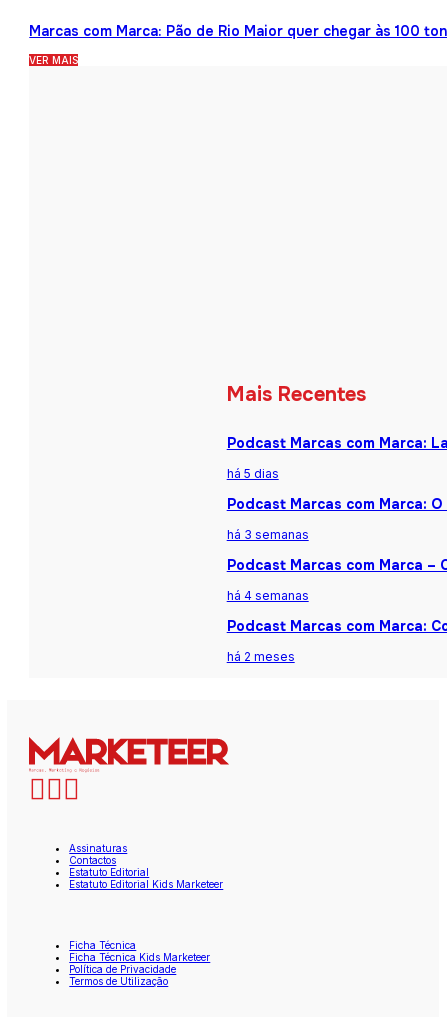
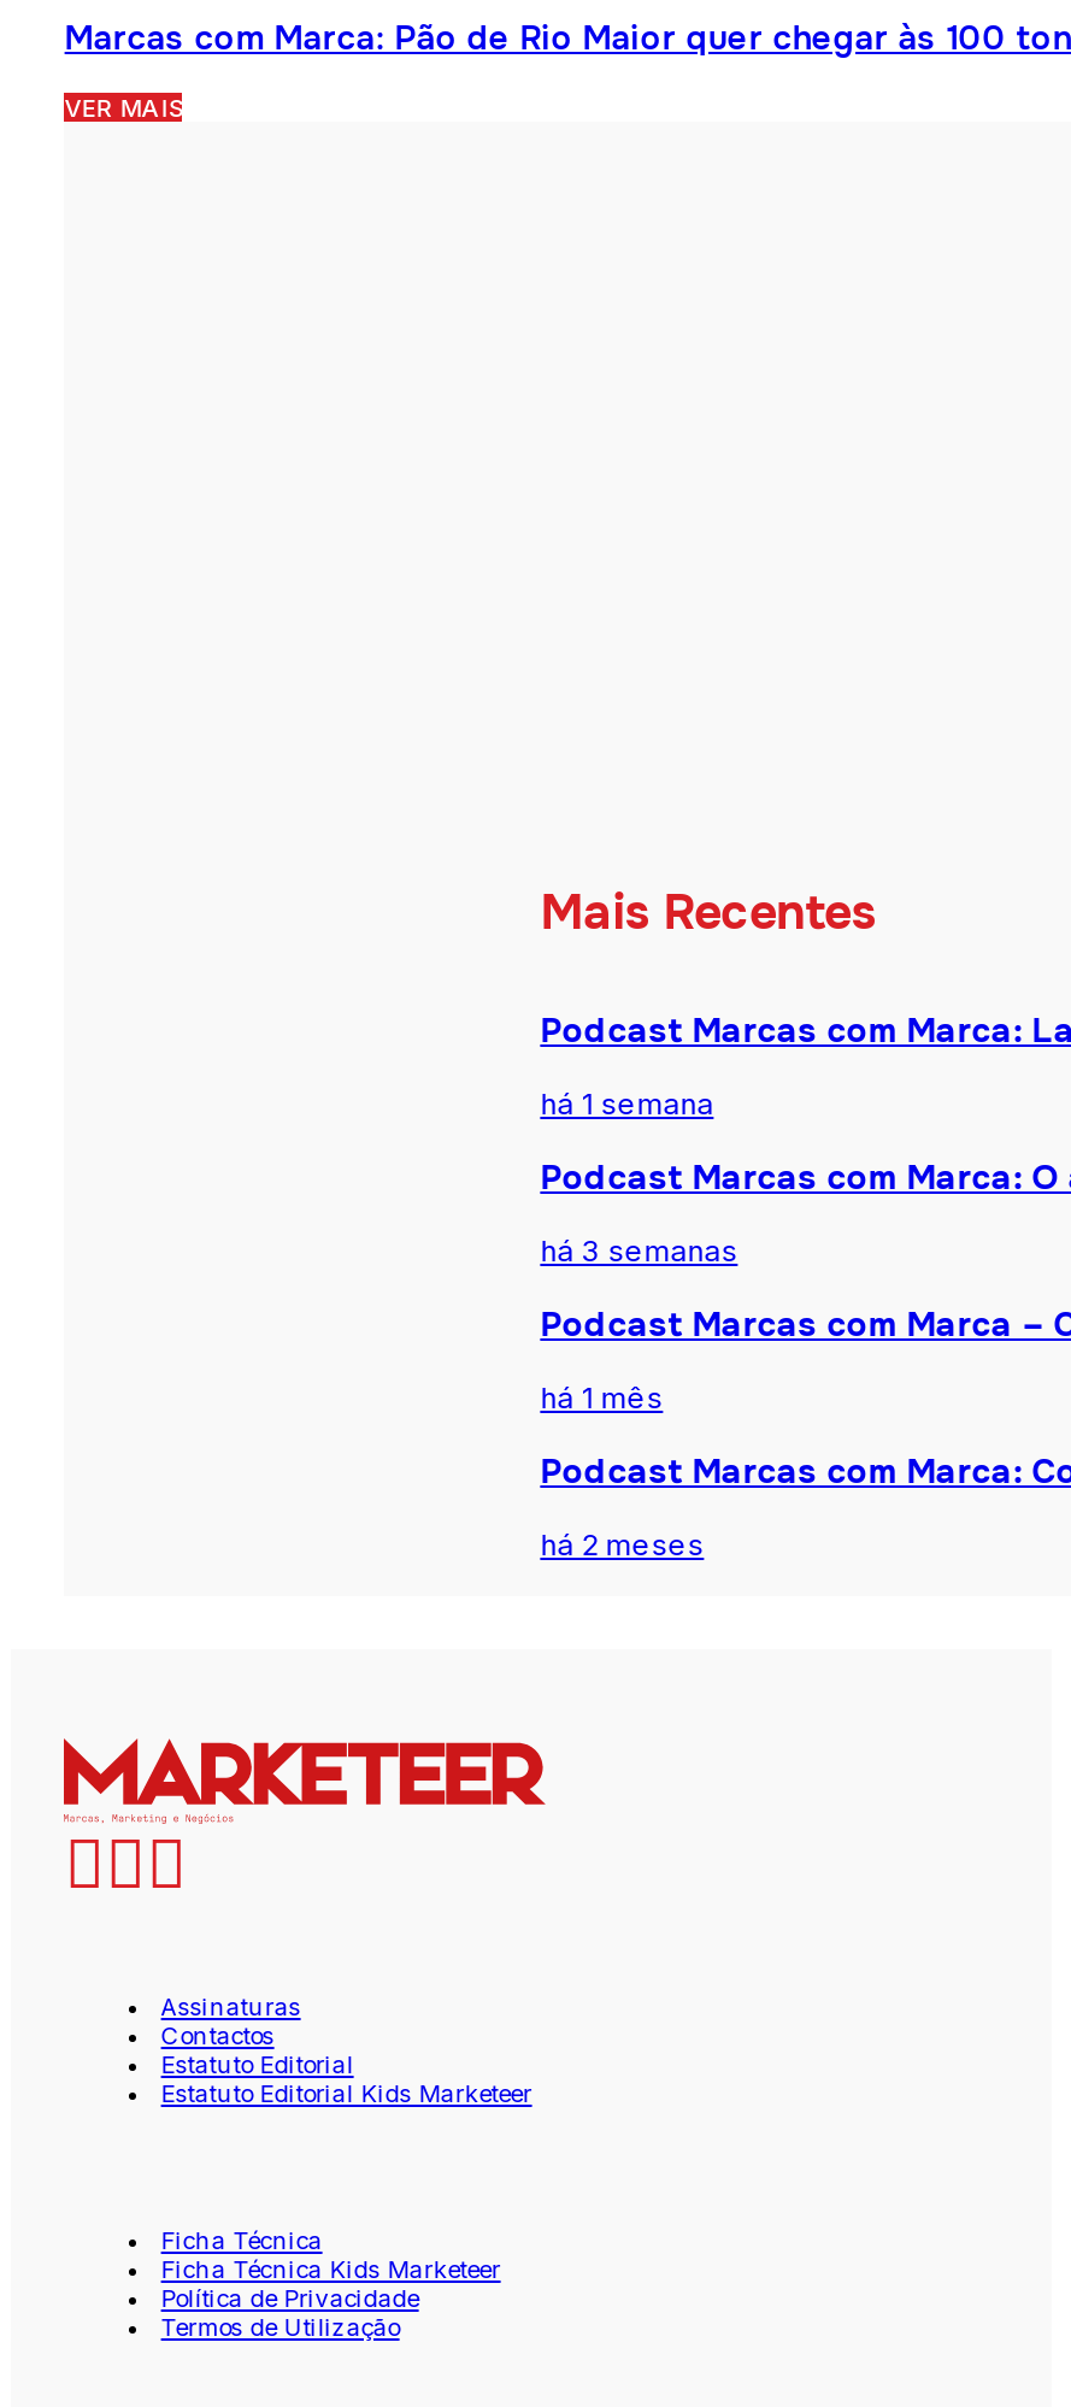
- há 5 dias
+ há 1 semana

- há 4 semanas
+ há 1 mês
